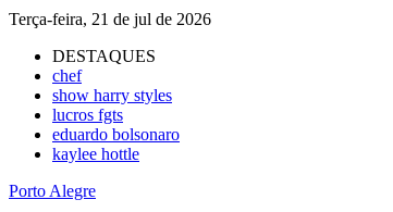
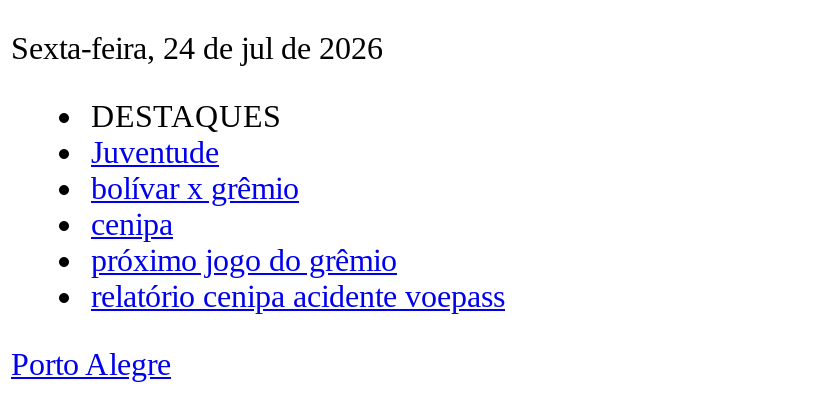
- Terça-feira, 21 de jul de 2026
+ Sexta-feira, 24 de jul de 2026

- chef
- show harry styles
- lucros fgts
- eduardo bolsonaro
- kaylee hottle
+ Juventude
+ bolívar x grêmio
+ cenipa
+ próximo jogo do grêmio
+ relatório cenipa acidente voepass
